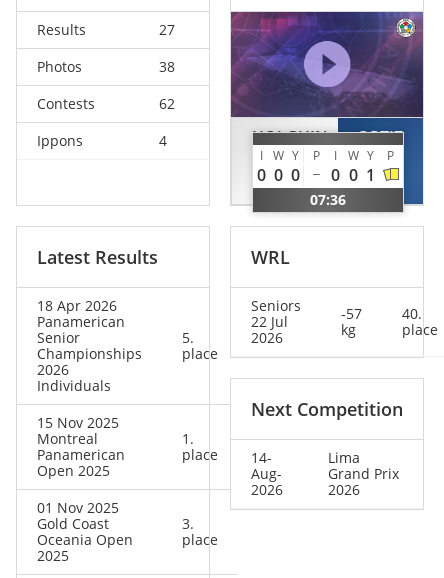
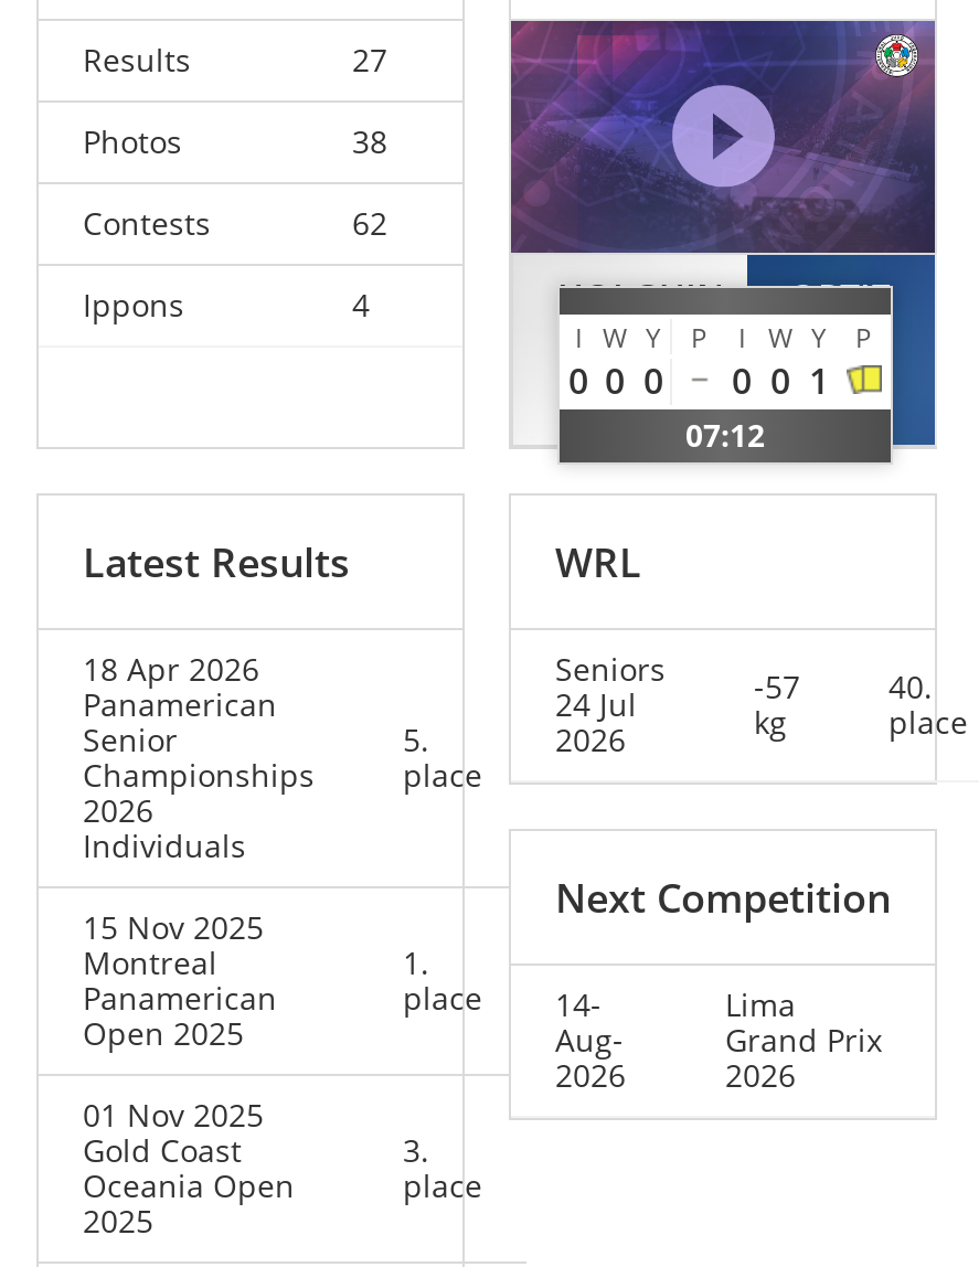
- 07:36
+ 07:12

- 22 Jul
+ 24 Jul
